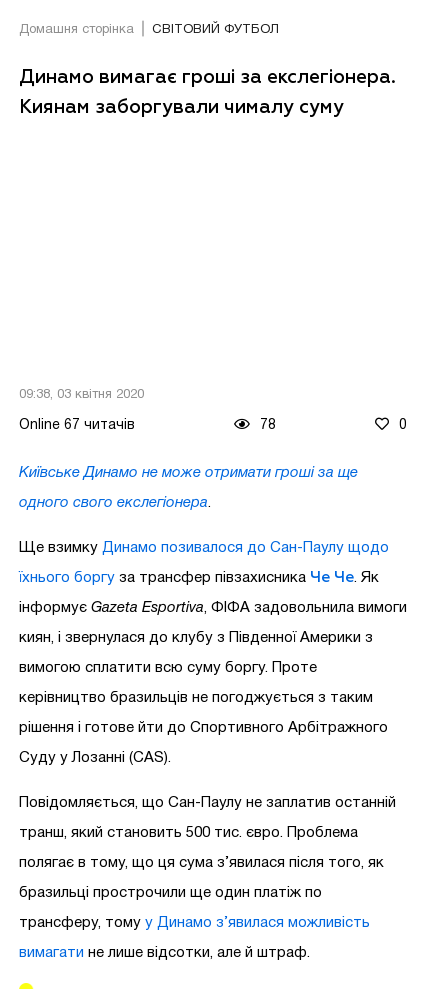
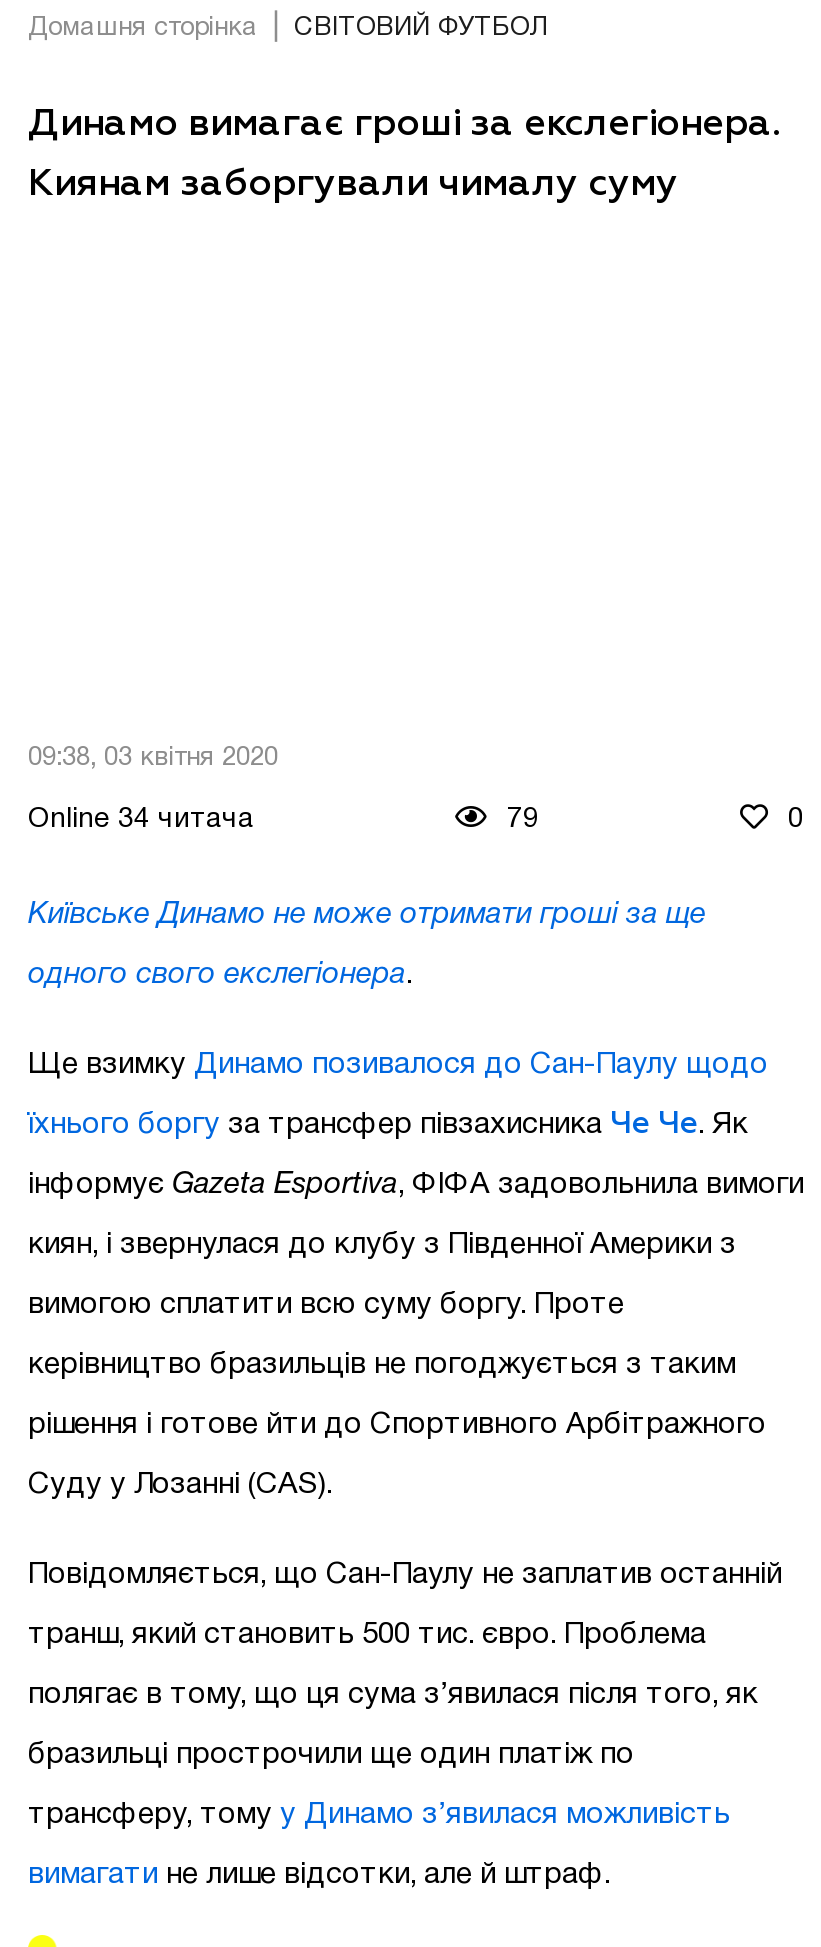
- Online 67 читачів
+ Online 34 читача

- 78
+ 79
